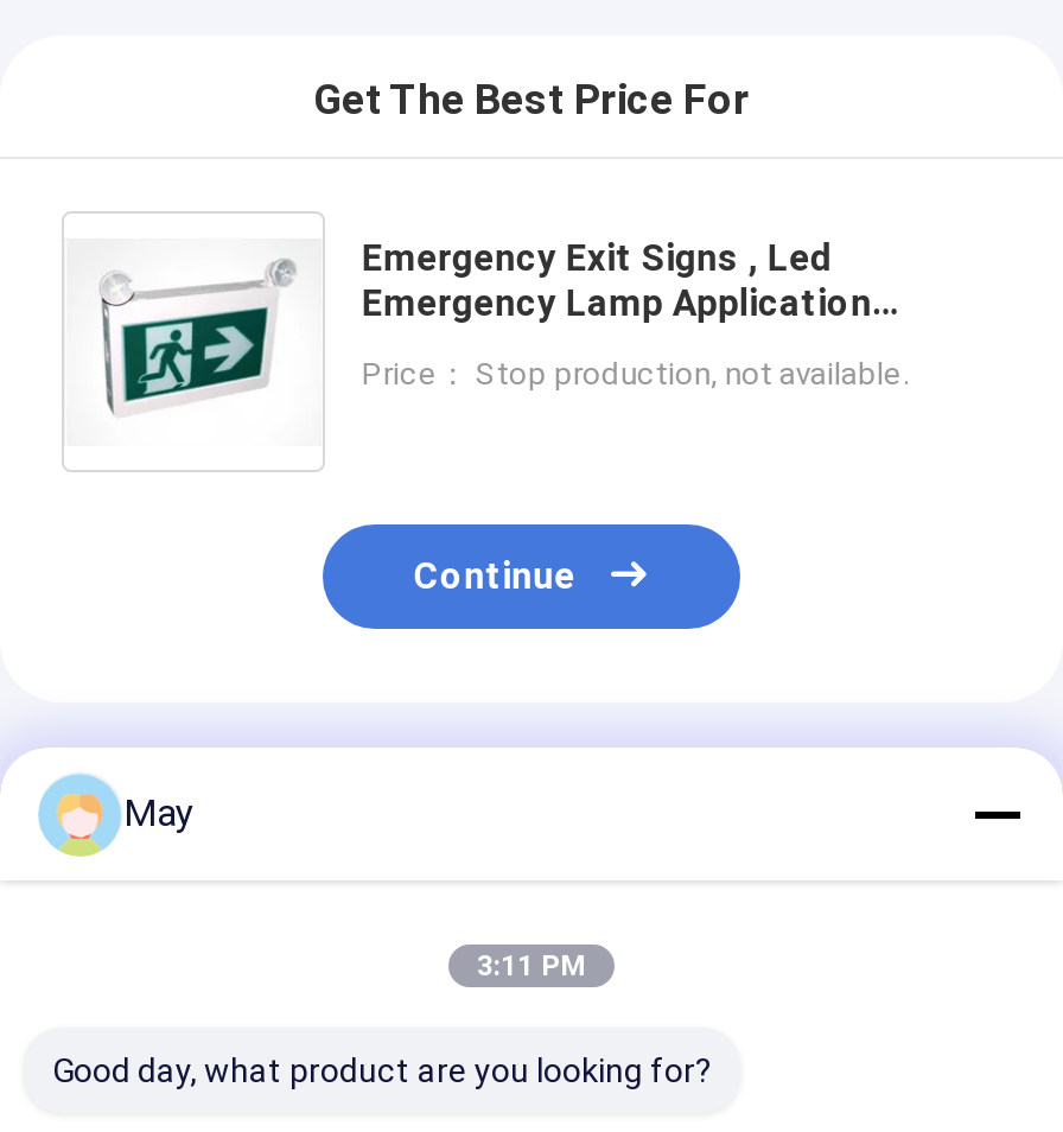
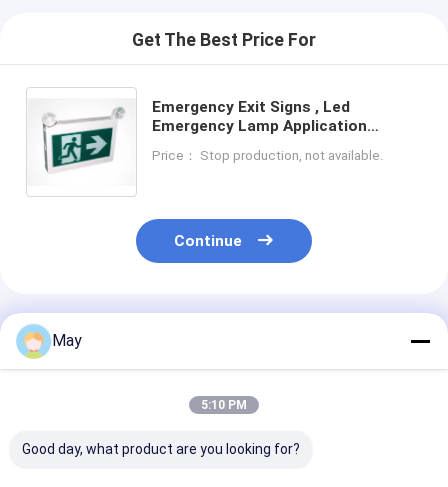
- 3:11 PM
+ 5:10 PM
